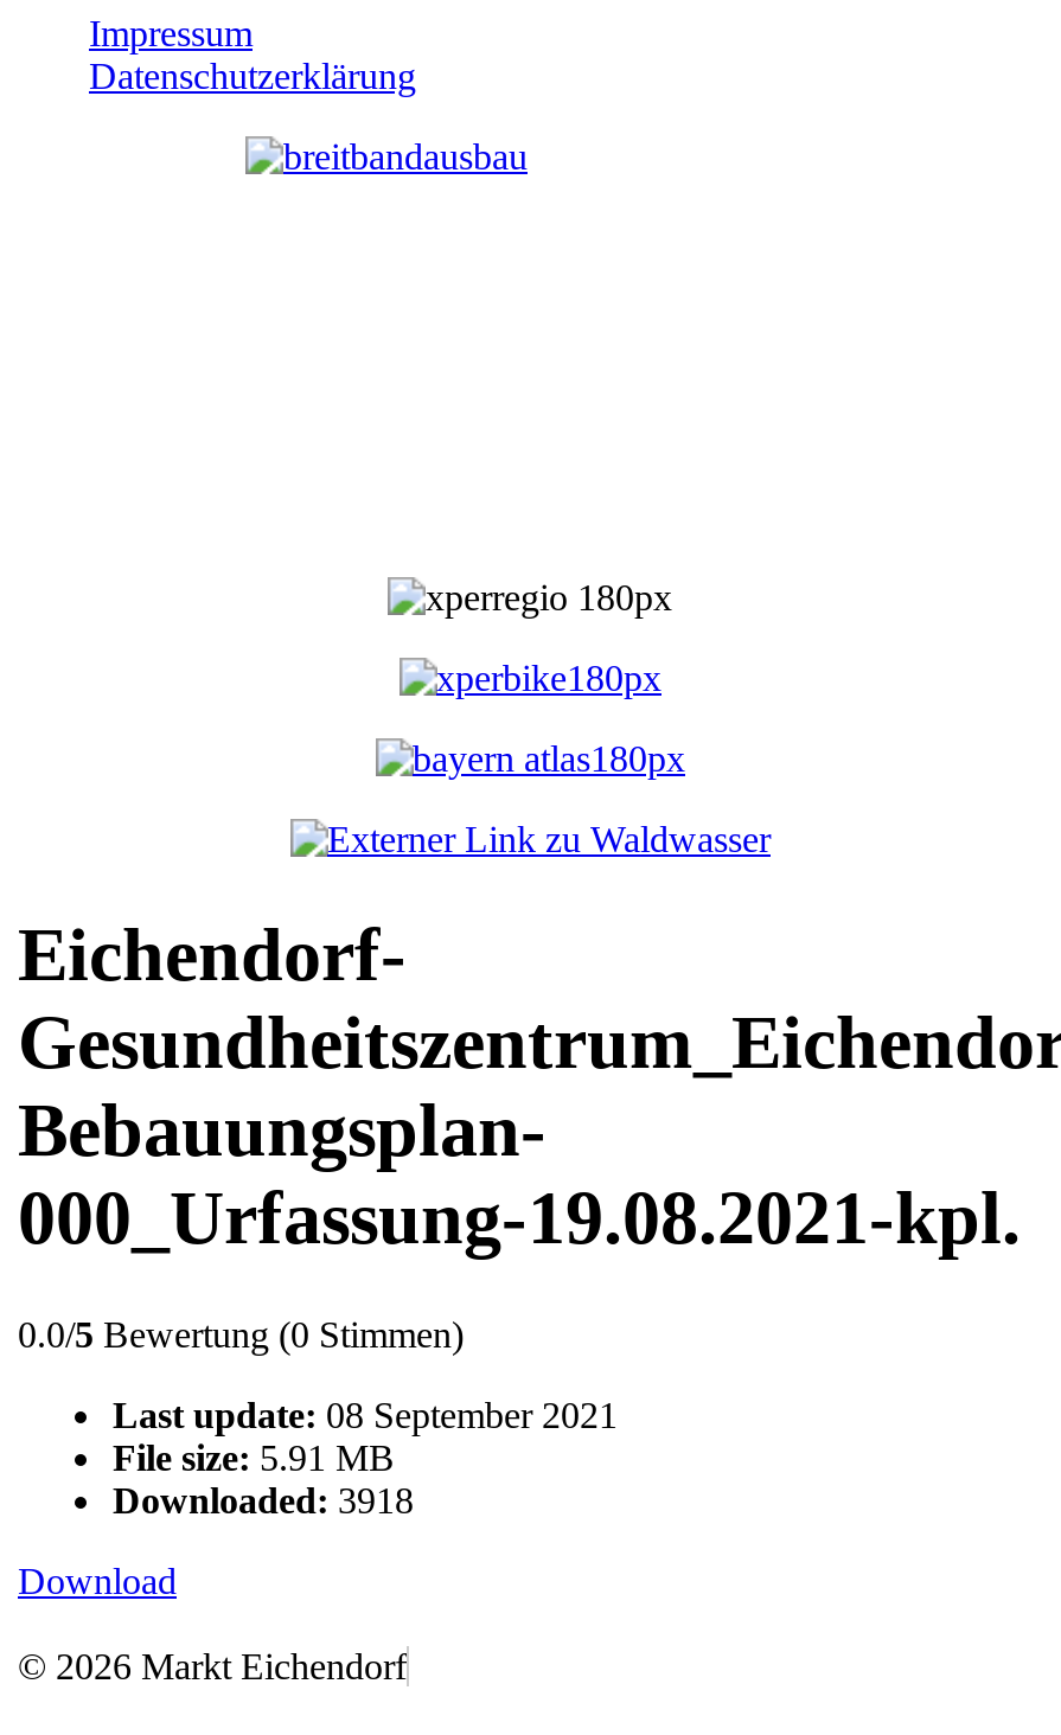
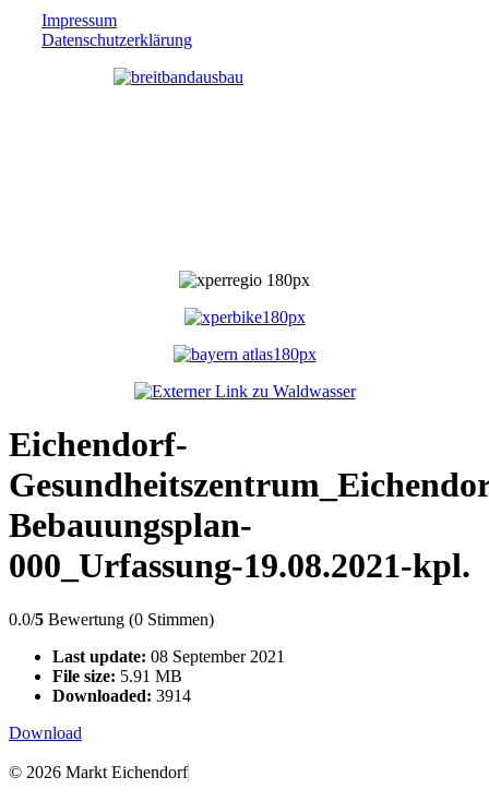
- Downloaded: 3918
+ Downloaded: 3914
